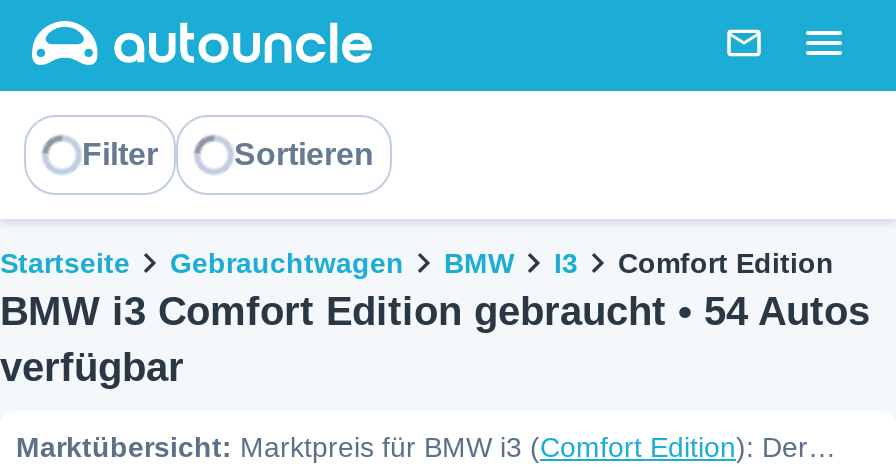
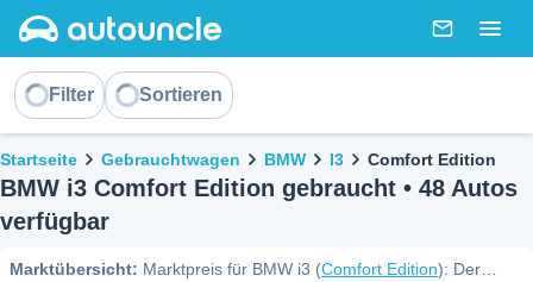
- BMW i3 Comfort Edition gebraucht • 54 Autos
+ BMW i3 Comfort Edition gebraucht • 48 Autos
